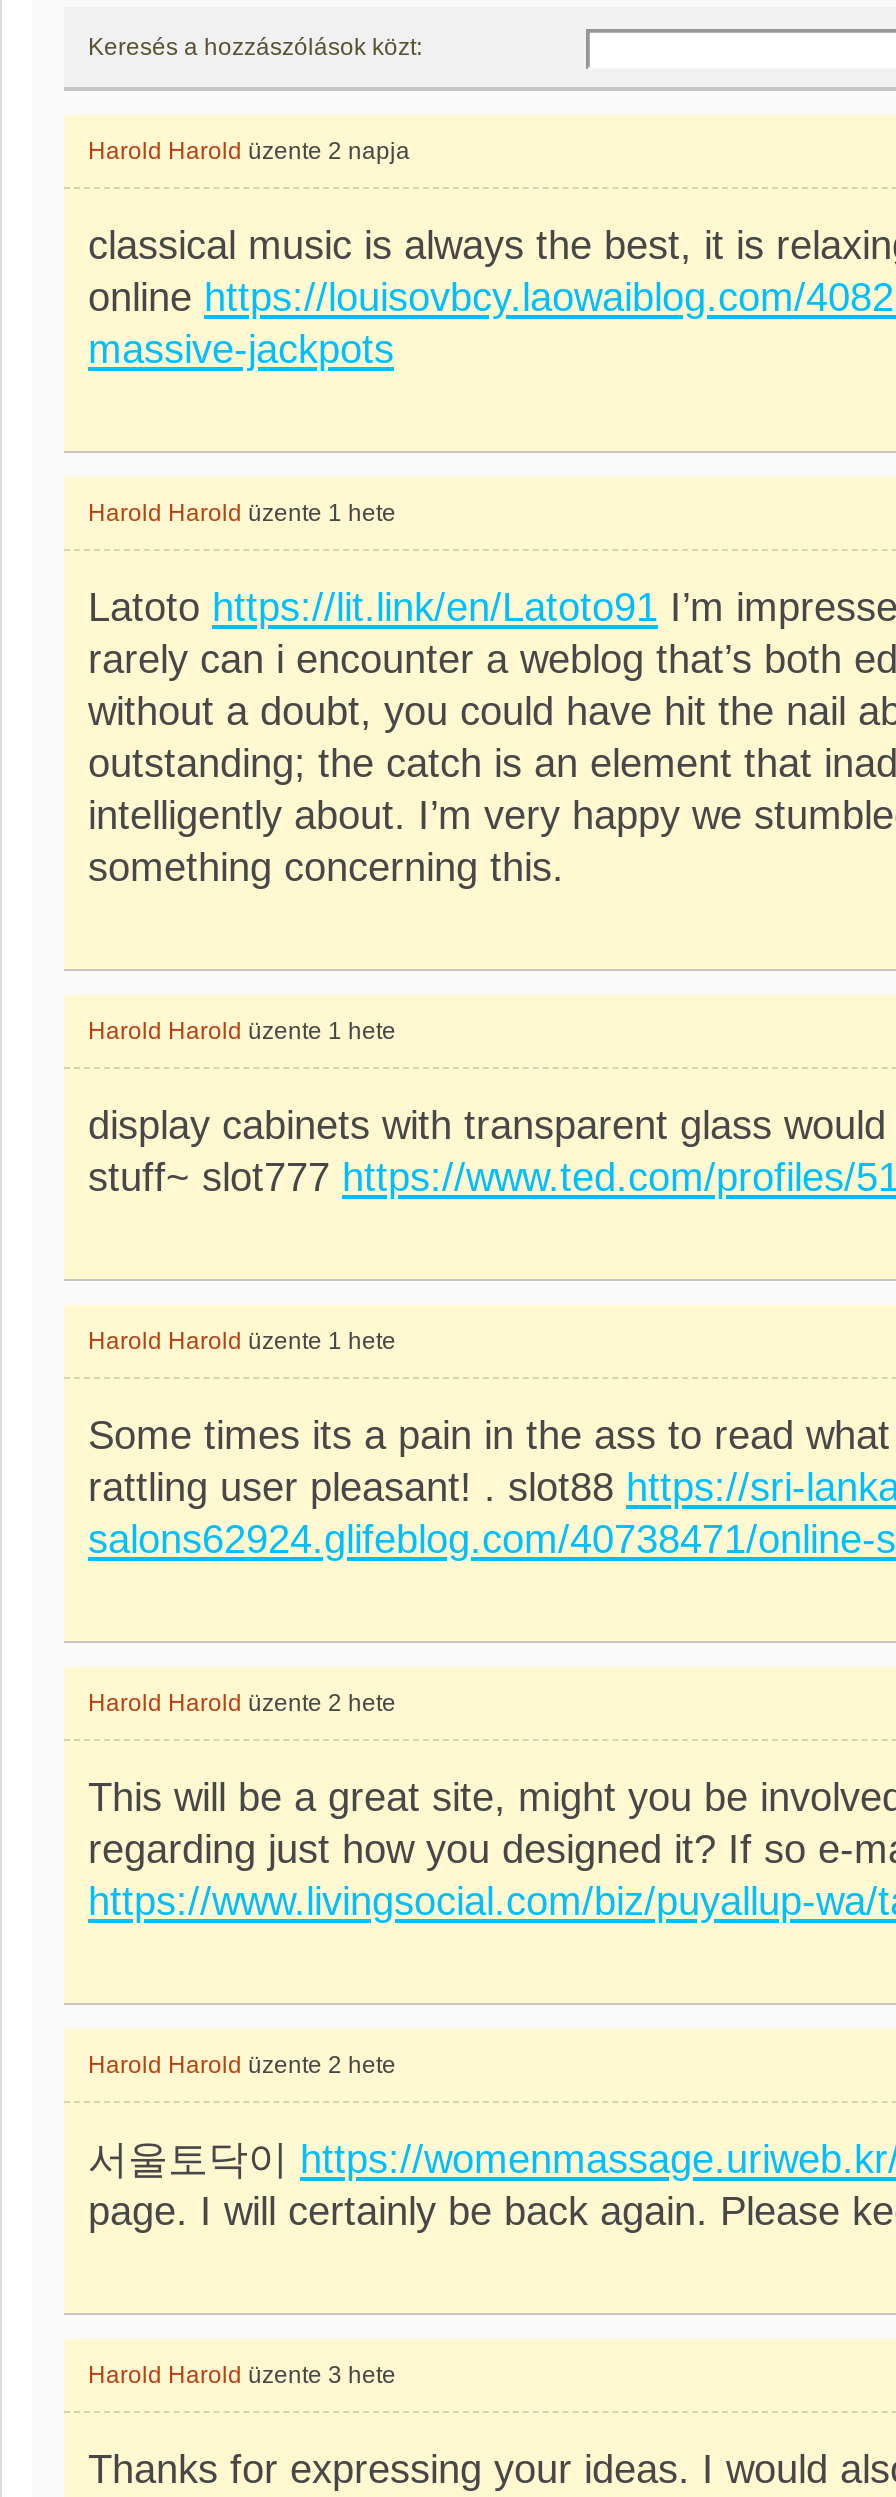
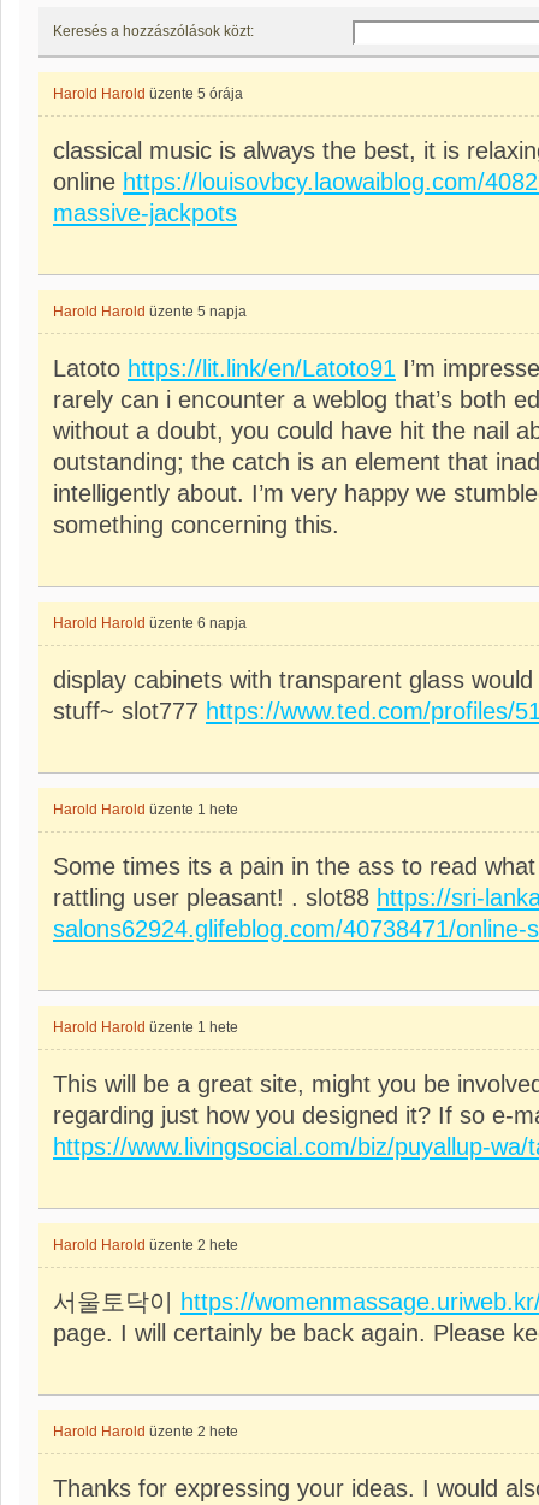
- Harold Harold üzente 2 napja
+ Harold Harold üzente 5 órája

- Harold Harold üzente 1 hete
+ Harold Harold üzente 5 napja

- Harold Harold üzente 1 hete
+ Harold Harold üzente 6 napja

- Harold Harold üzente 2 hete
+ Harold Harold üzente 1 hete

- Harold Harold üzente 3 hete
+ Harold Harold üzente 2 hete
